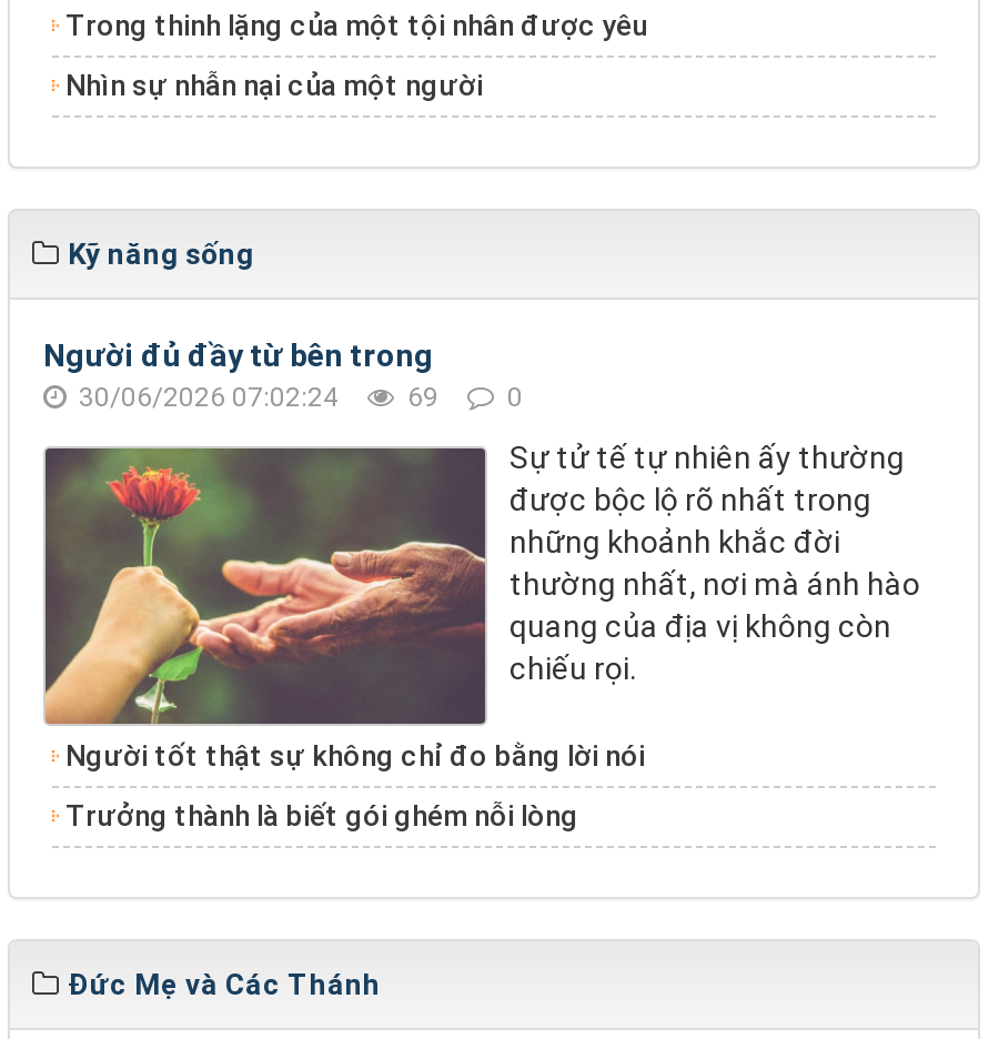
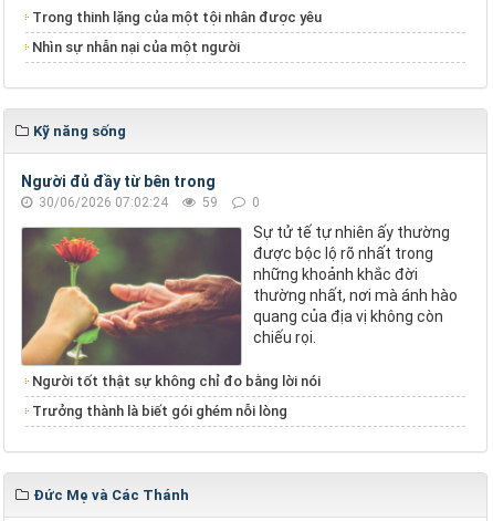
- 30/06/2026 07:02:24 69 0
+ 30/06/2026 07:02:24 59 0
